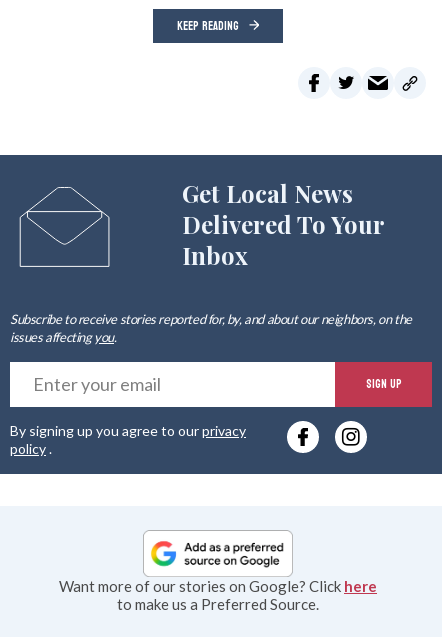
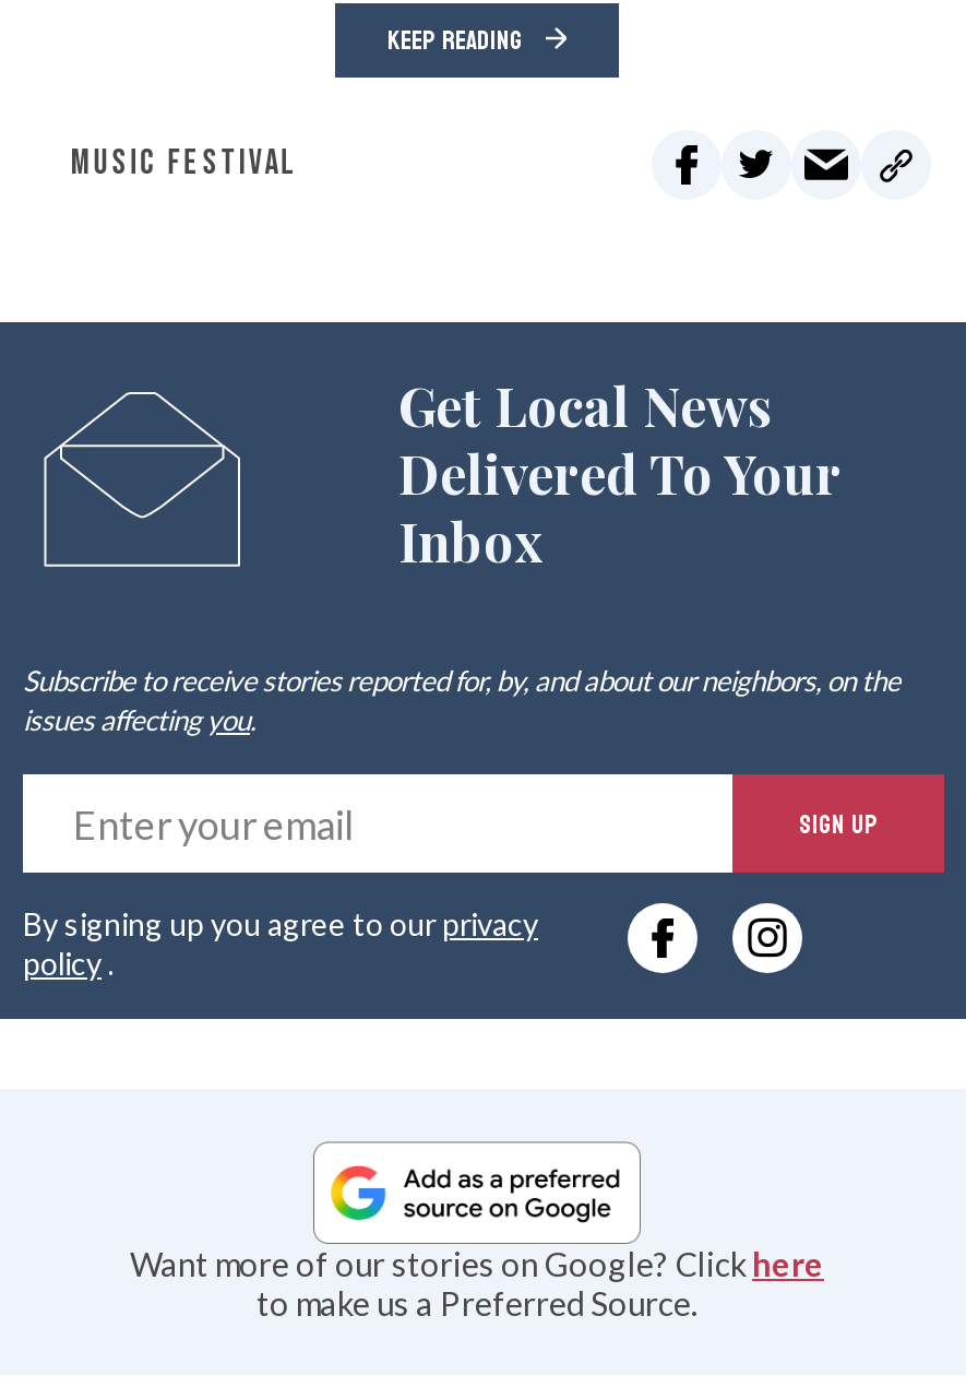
+ MUSIC FESTIVAL
